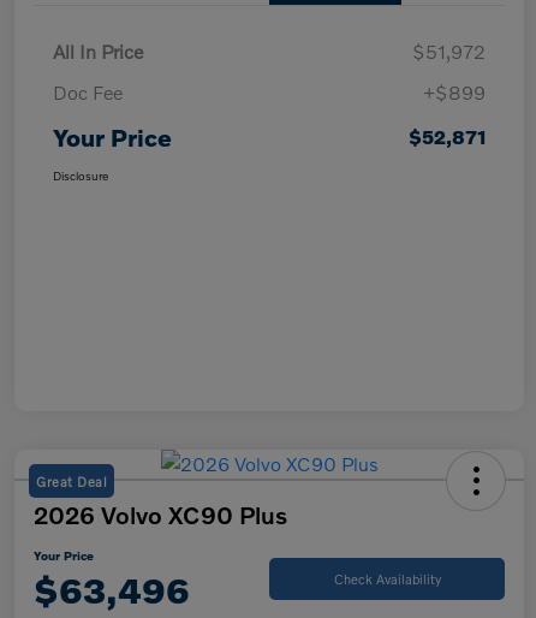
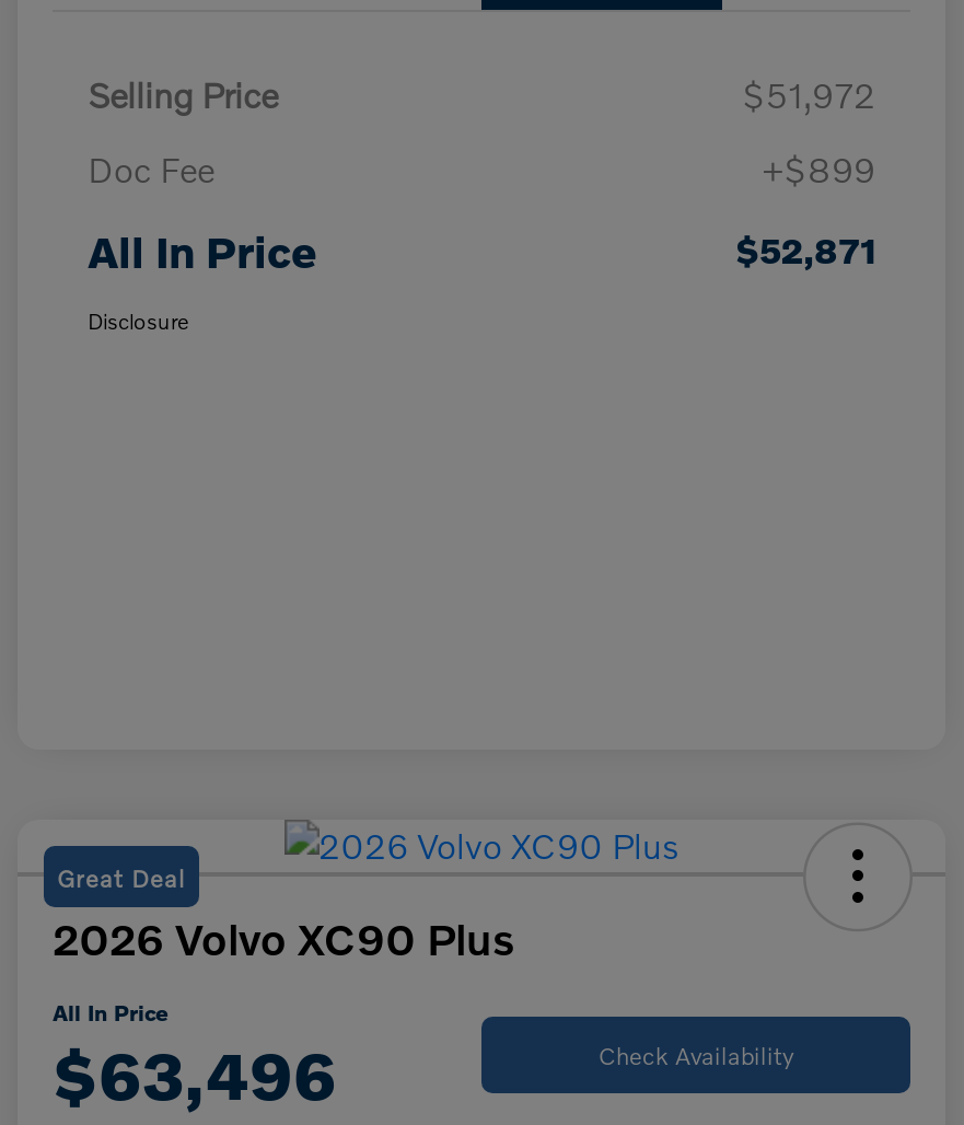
- All In Price
+ Selling Price

- Your Price
+ All In Price

- Your Price
+ All In Price
